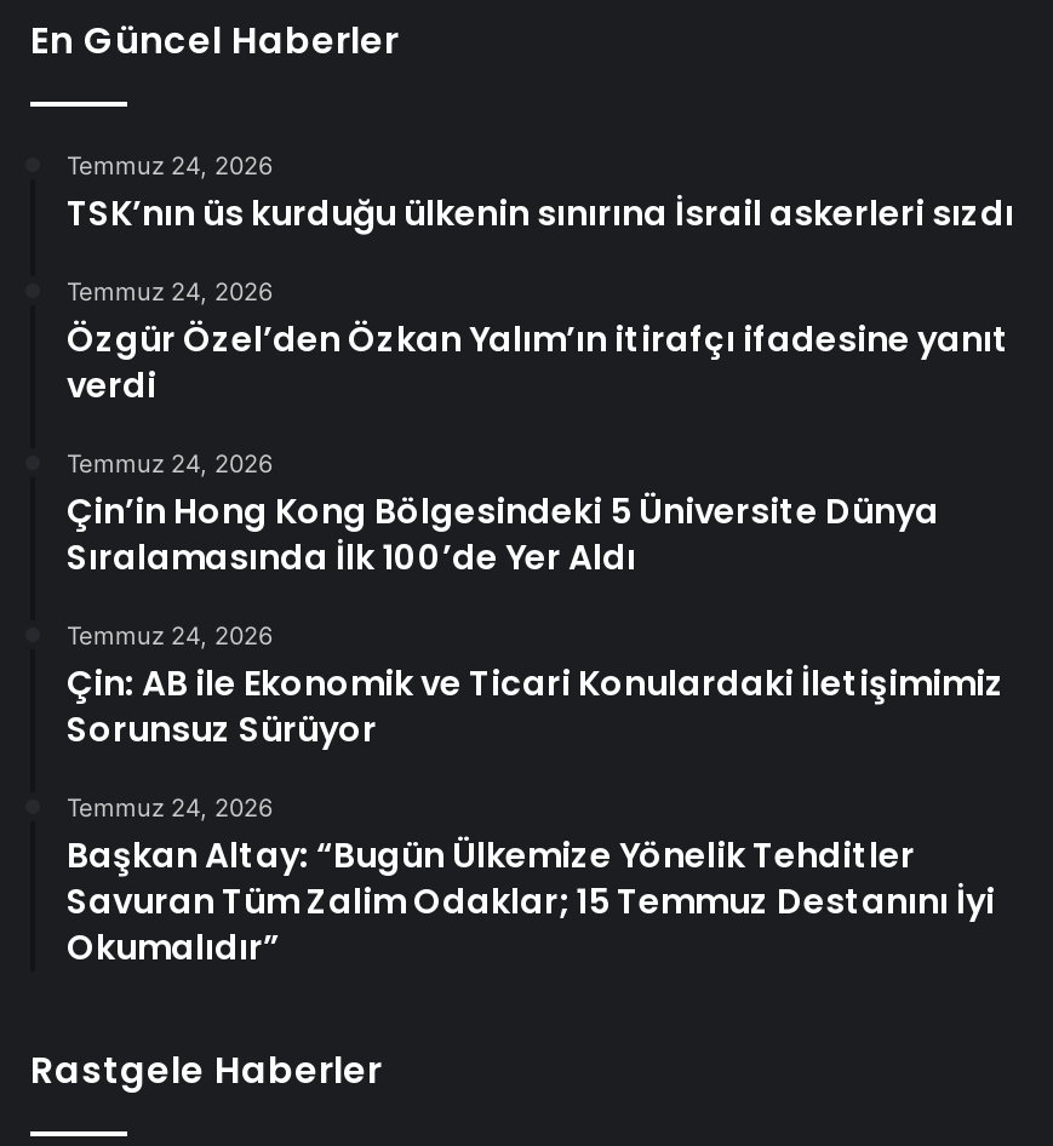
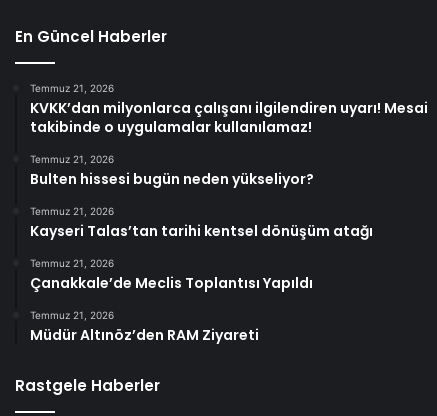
- Temmuz 24, 2026
- TSK’nın üs kurduğu ülkenin sınırına İsrail askerleri sızdı
+ Temmuz 21, 2026
+ KVKK’dan milyonlarca çalışanı ilgilendiren uyarı! Mesai
+ takibinde o uygulamalar kullanılamaz!

- Temmuz 24, 2026
- Özgür Özel’den Özkan Yalım’ın itirafçı ifadesine yanıt
- verdi
+ Temmuz 21, 2026
+ Bulten hissesi bugün neden yükseliyor?

- Temmuz 24, 2026
- Çin’in Hong Kong Bölgesindeki 5 Üniversite Dünya
- Sıralamasında İlk 100’de Yer Aldı
+ Temmuz 21, 2026
+ Kayseri Talas’tan tarihi kentsel dönüşüm atağı

- Temmuz 24, 2026
- Çin: AB ile Ekonomik ve Ticari Konulardaki İletişimimiz
- Sorunsuz Sürüyor
+ Temmuz 21, 2026
+ Çanakkale’de Meclis Toplantısı Yapıldı

- Temmuz 24, 2026
- Başkan Altay: “Bugün Ülkemize Yönelik Tehditler
- Savuran Tüm Zalim Odaklar; 15 Temmuz Destanını İyi
- Okumalıdır”
+ Temmuz 21, 2026
+ Müdür Altınöz’den RAM Ziyareti
